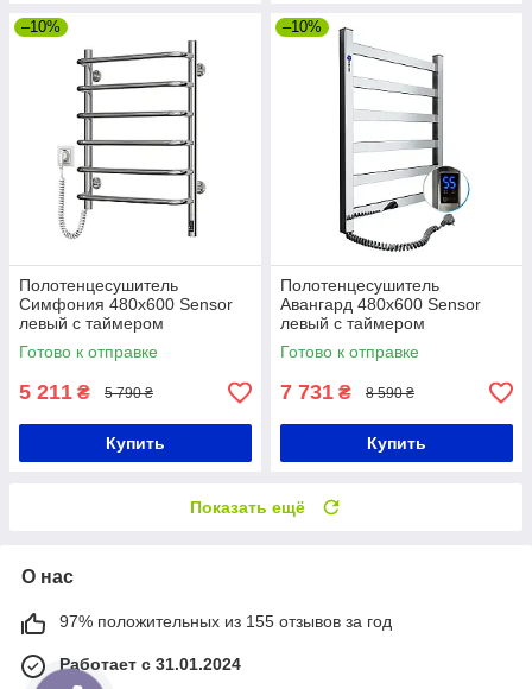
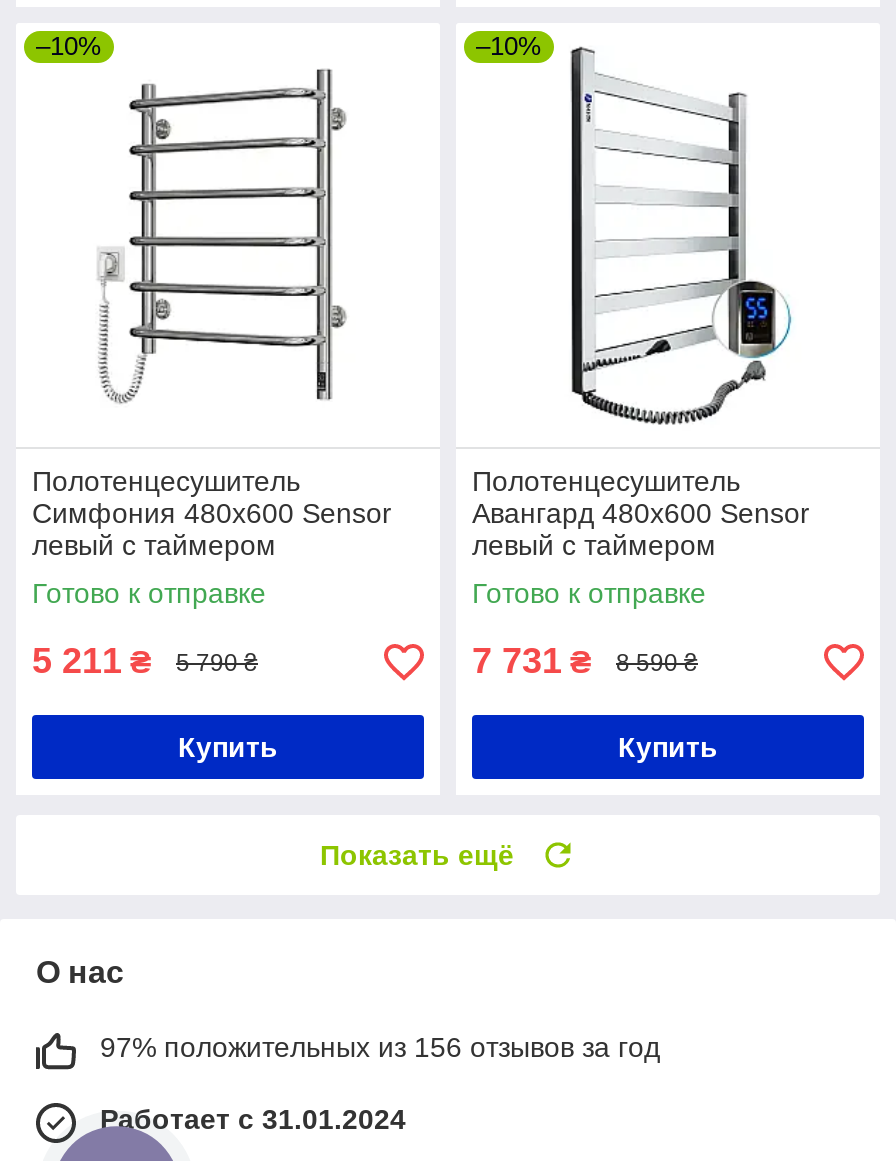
- 97% положительных из 155 отзывов за год
+ 97% положительных из 156 отзывов за год
